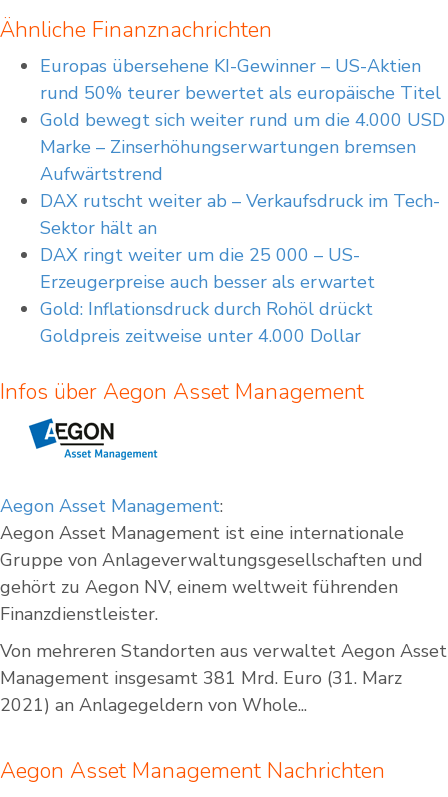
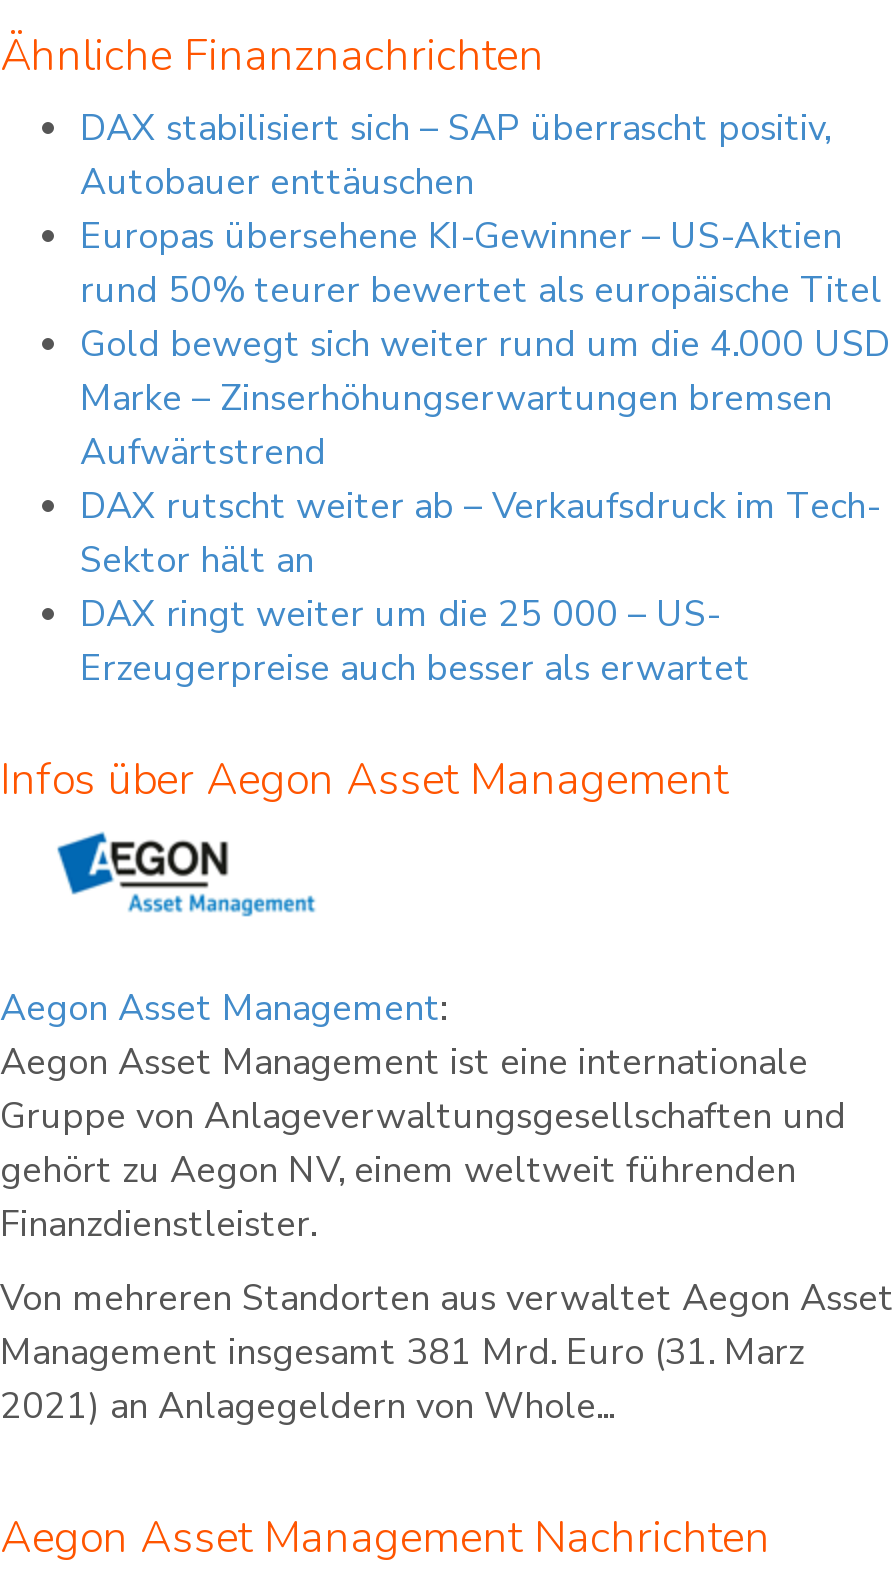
+ DAX stabilisiert sich – SAP überrascht positiv,
+ Autobauer enttäuschen

moved down: Europas übersehene KI-Gewinner – US-Aktien | rund 50% teurer bewertet als europäische Titel | Gold bewegt sich weiter rund um die 4.000 USD | ... | DAX ringt weiter um die 25 000 – US- | Erzeugerpreise auch besser als erwartet

- Gold: Inflationsdruck durch Rohöl drückt
- Goldpreis zeitweise unter 4.000 Dollar
